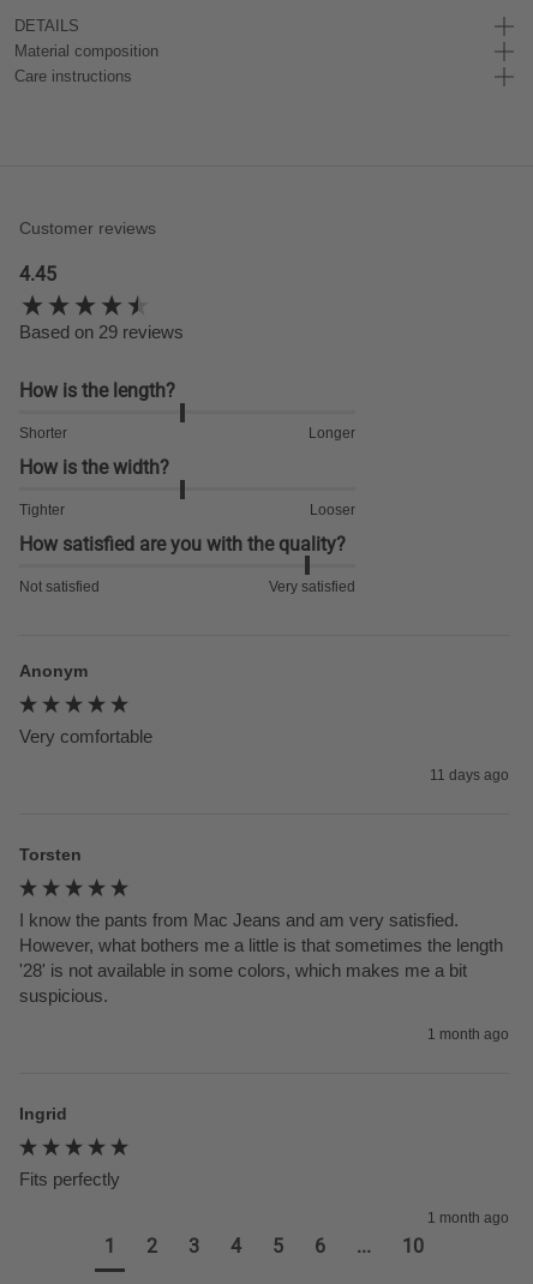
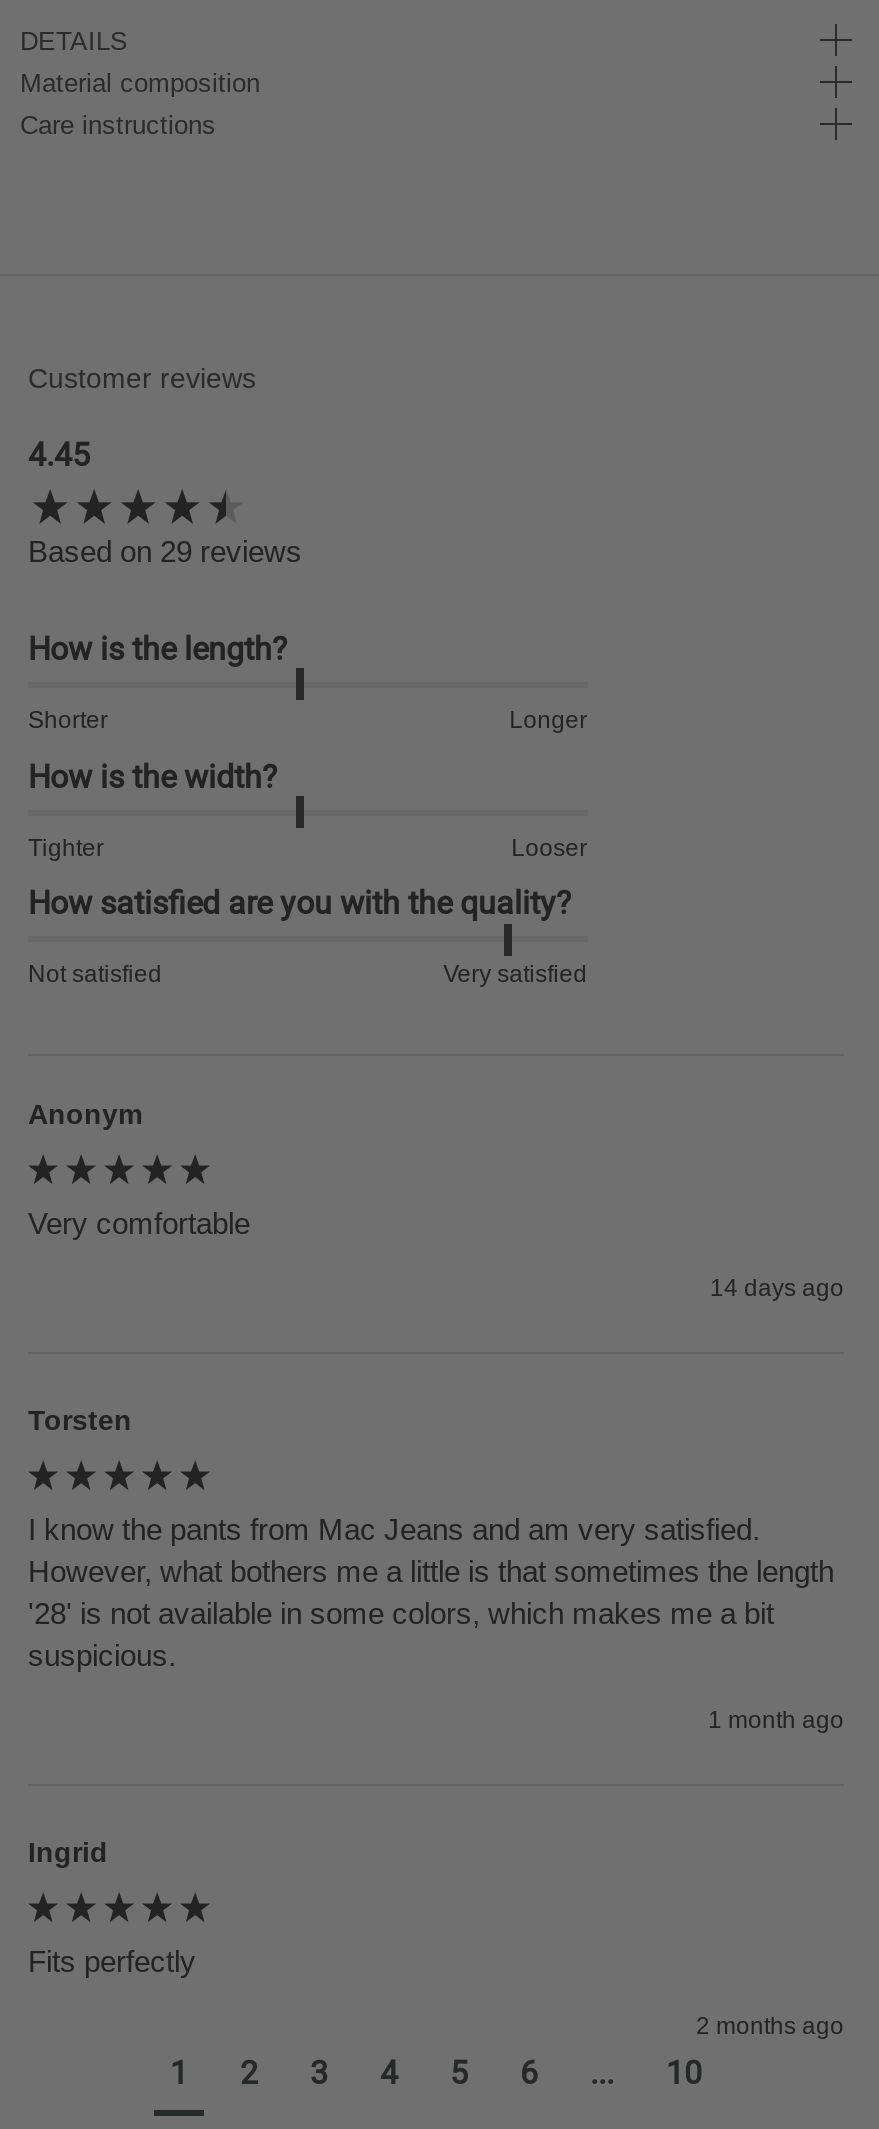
- 11 days ago
+ 14 days ago

- 1 month ago
+ 2 months ago
